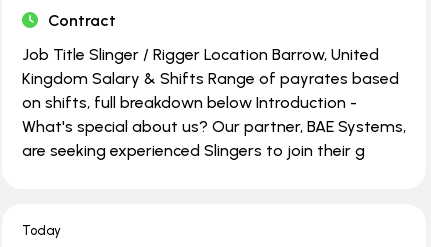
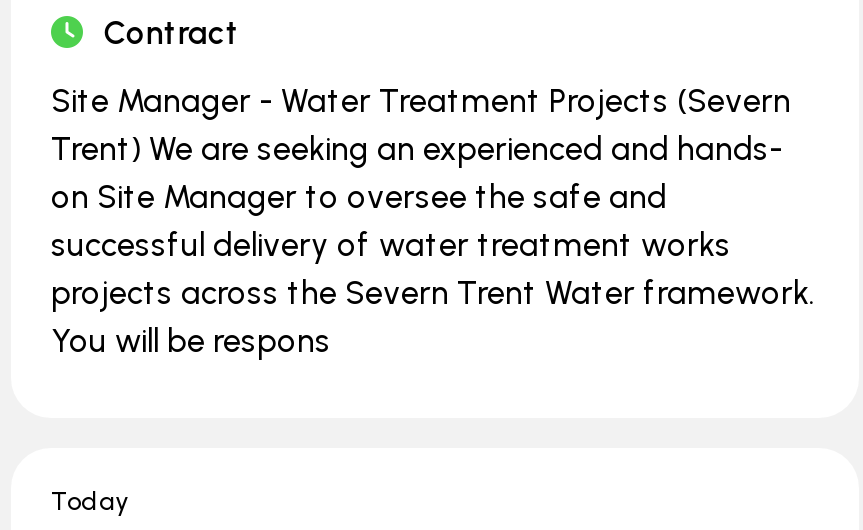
- Job Title Slinger / Rigger Location Barrow, United
- Kingdom Salary & Shifts Range of payrates based
- on shifts, full breakdown below Introduction -
- What's special about us? Our partner, BAE Systems,
- are seeking experienced Slingers to join their g
+ Site Manager - Water Treatment Projects (Severn
+ Trent) We are seeking an experienced and hands-
+ on Site Manager to oversee the safe and
+ successful delivery of water treatment works
+ projects across the Severn Trent Water framework.
+ You will be respons
